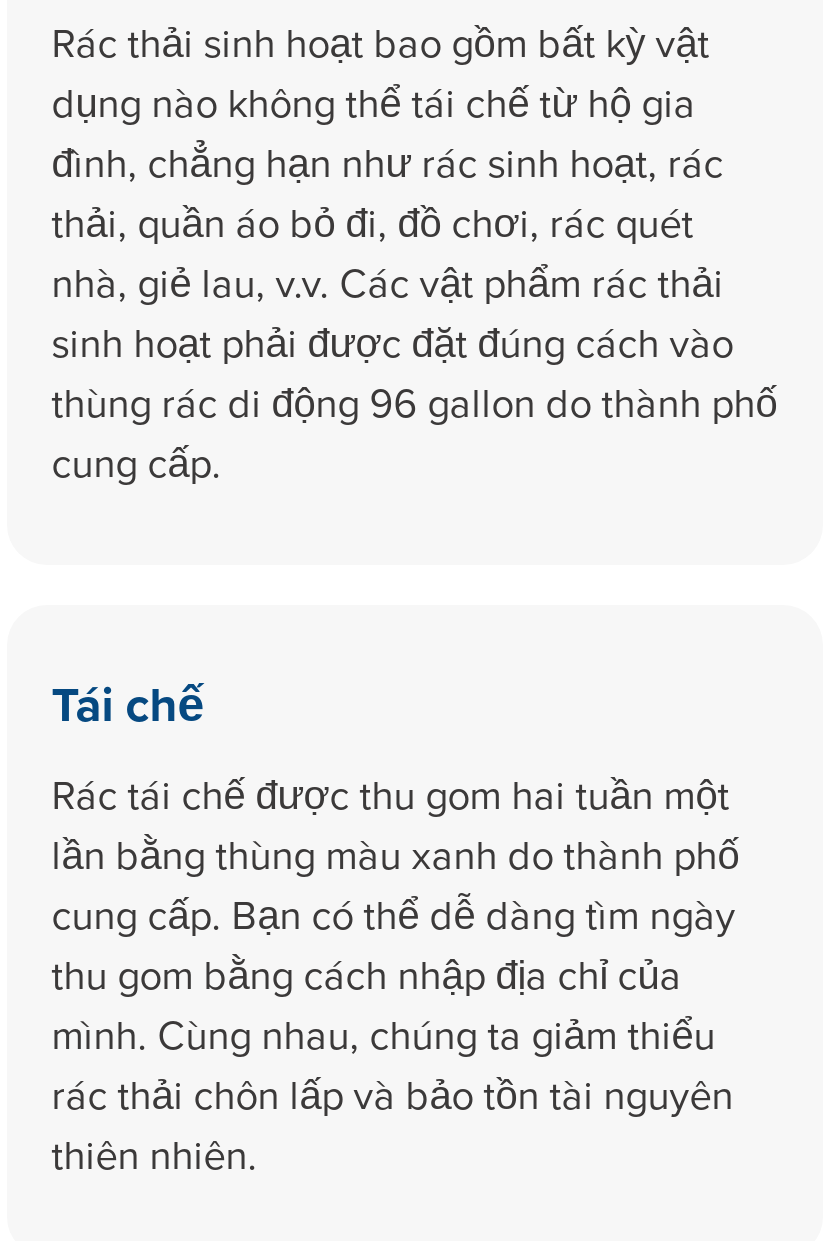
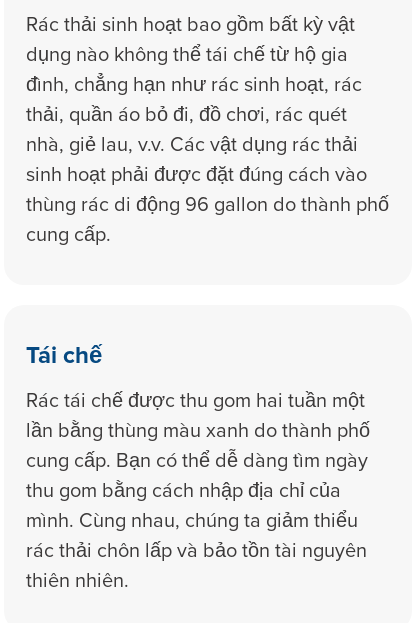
- nhà, giẻ lau, v.v. Các vật phẩm rác thải
+ nhà, giẻ lau, v.v. Các vật dụng rác thải
